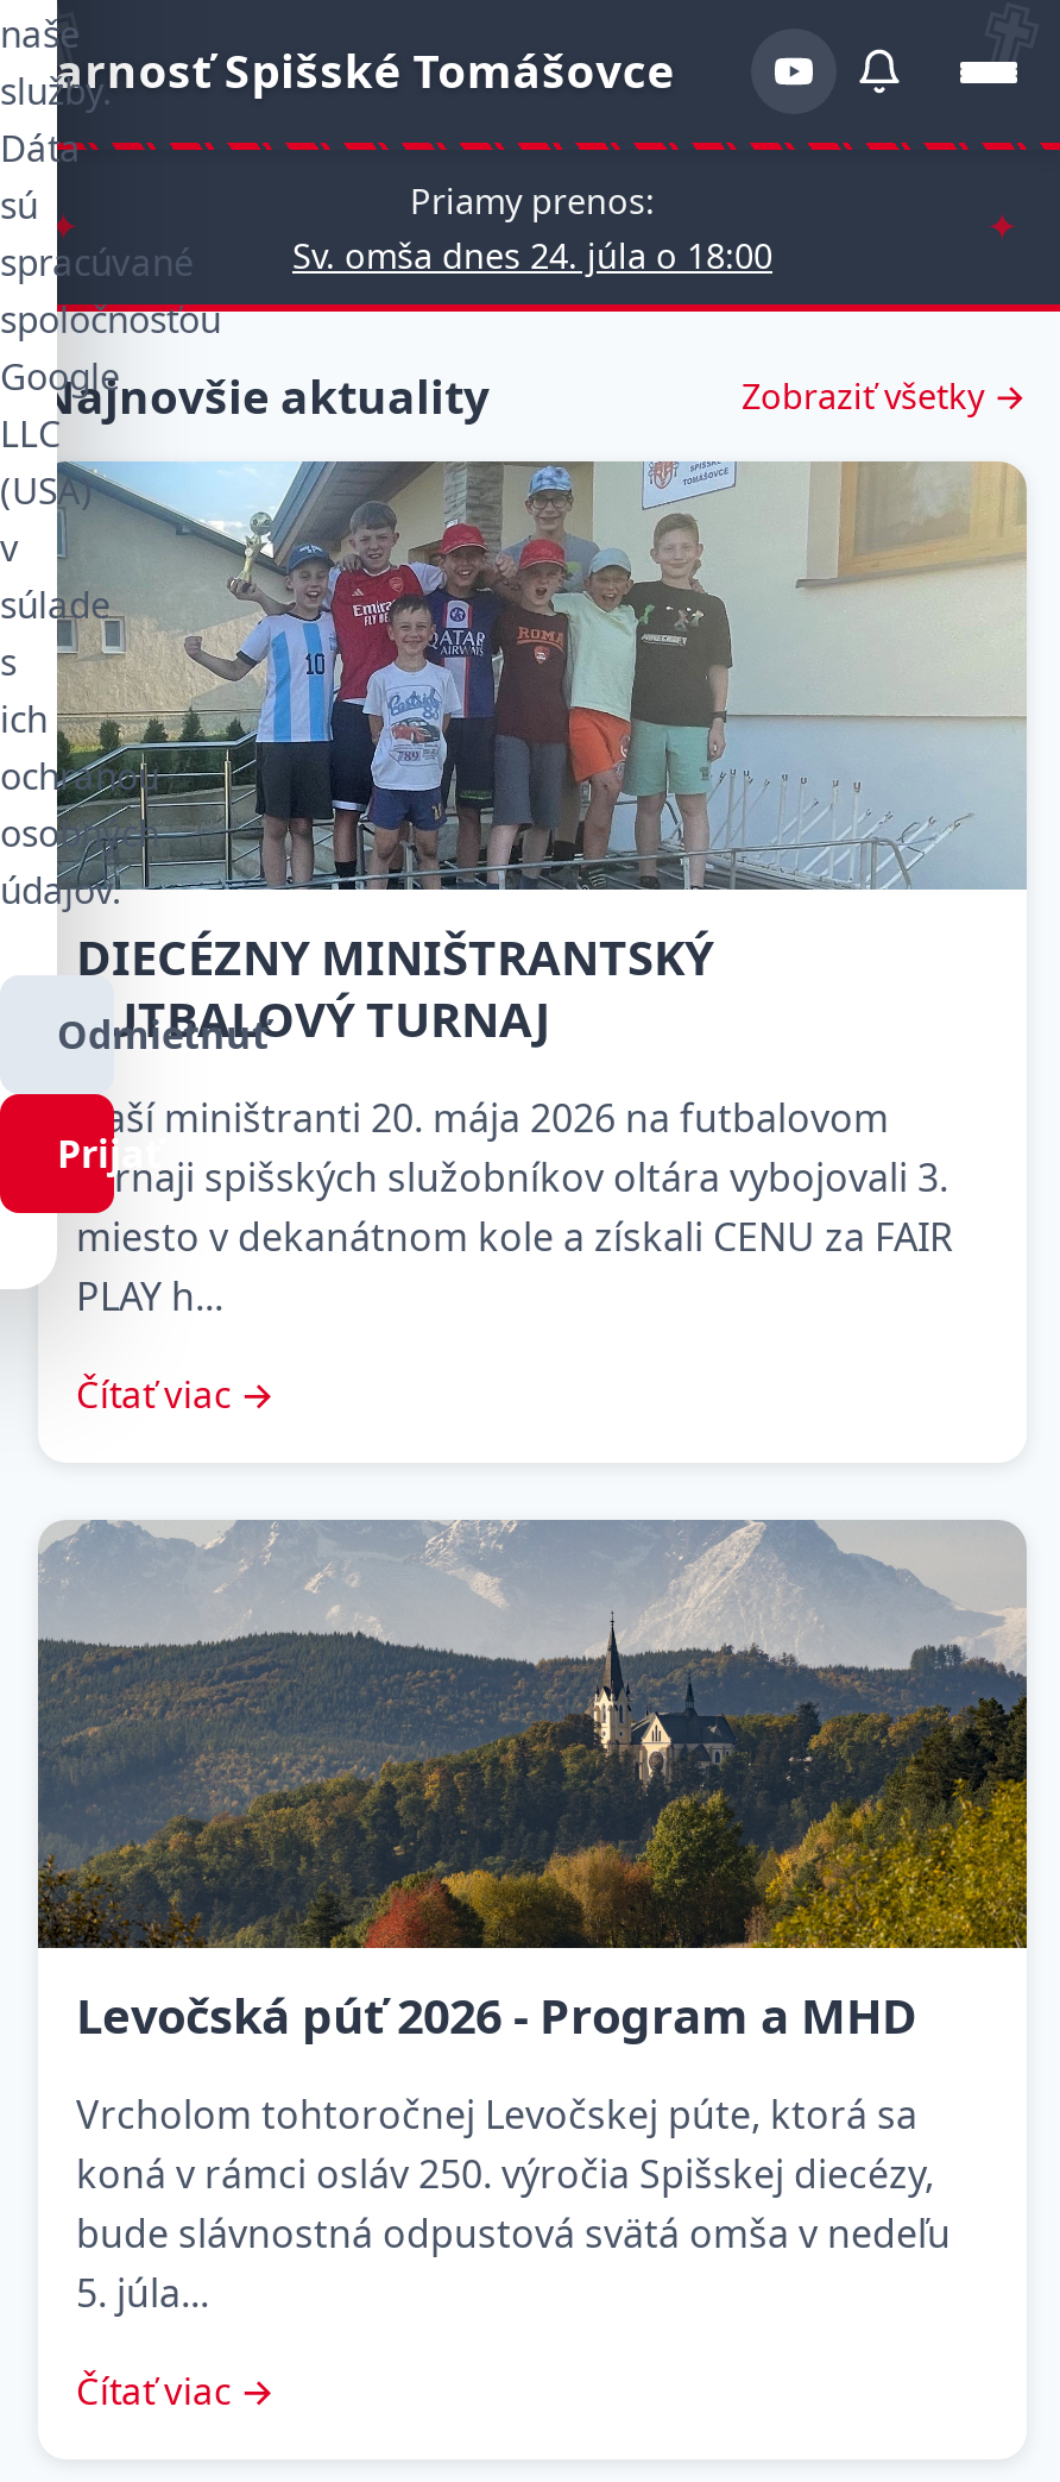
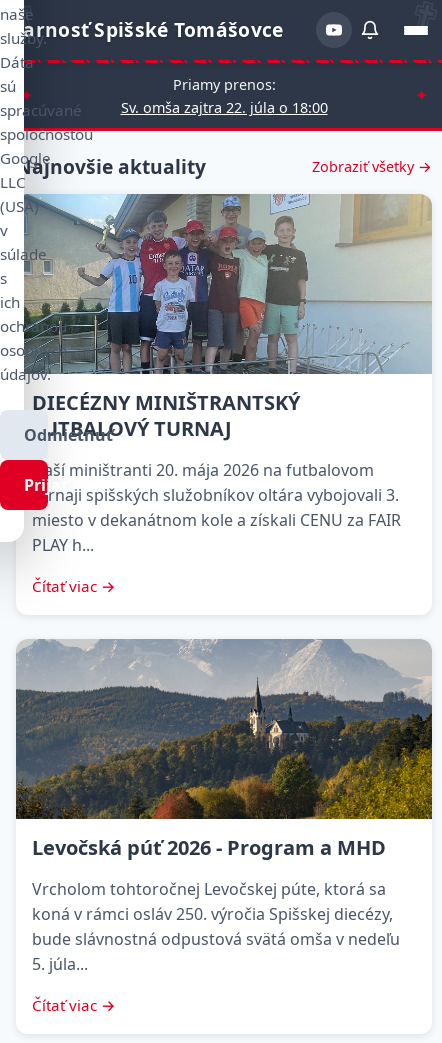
- Sv. omša dnes 24. júla o 18:00
+ Sv. omša zajtra 22. júla o 18:00
